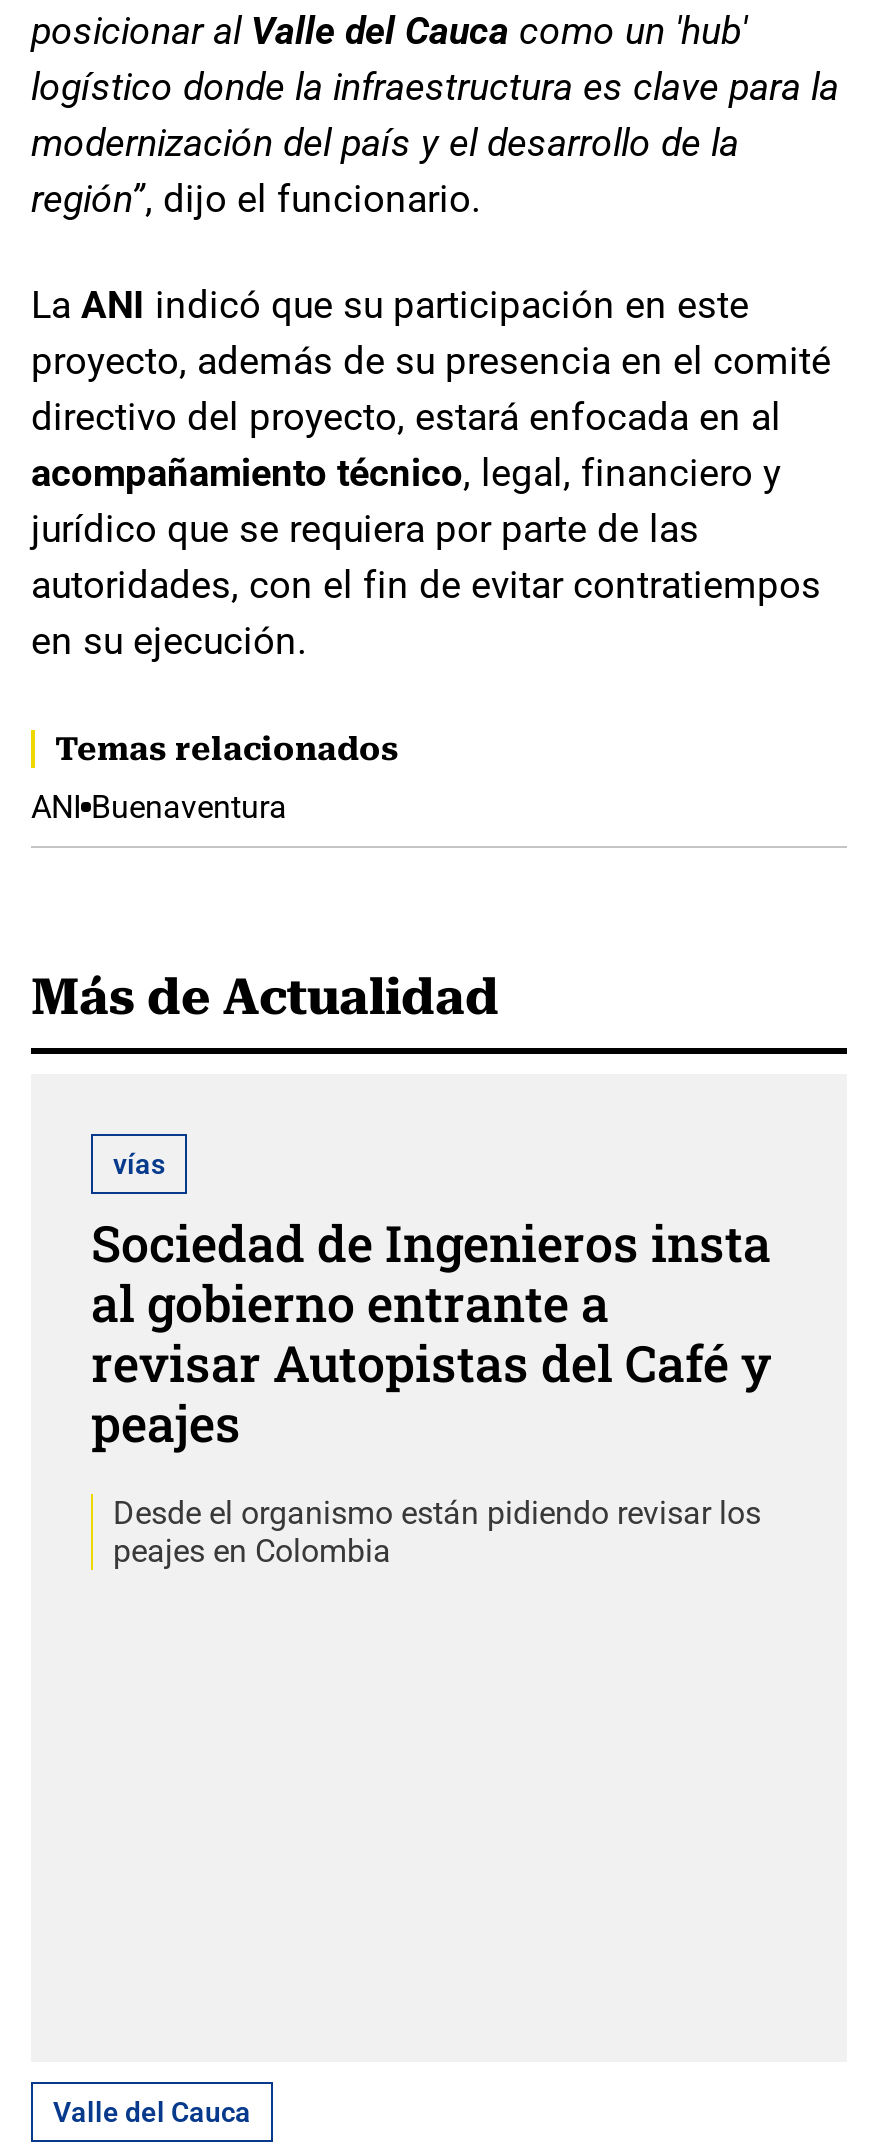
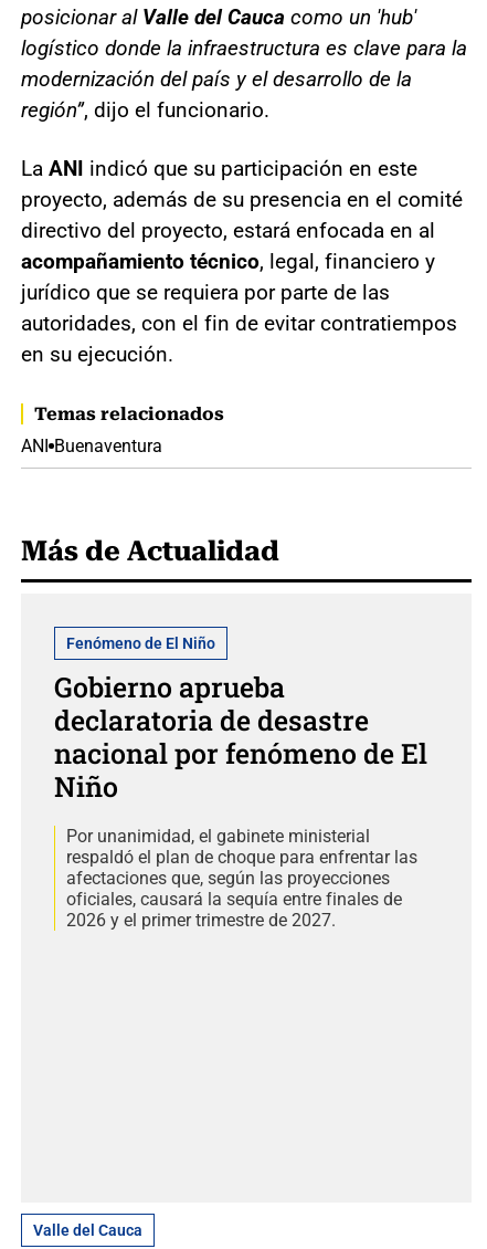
- vías
+ Fenómeno de El Niño

- Sociedad de Ingenieros insta
- al gobierno entrante a
- revisar Autopistas del Café y
- peajes
+ Gobierno aprueba
+ declaratoria de desastre
+ nacional por fenómeno de El
+ Niño

- Desde el organismo están pidiendo revisar los
- peajes en Colombia
+ Por unanimidad, el gabinete ministerial
+ respaldó el plan de choque para enfrentar las
+ afectaciones que, según las proyecciones
+ oficiales, causará la sequía entre finales de
+ 2026 y el primer trimestre de 2027.
